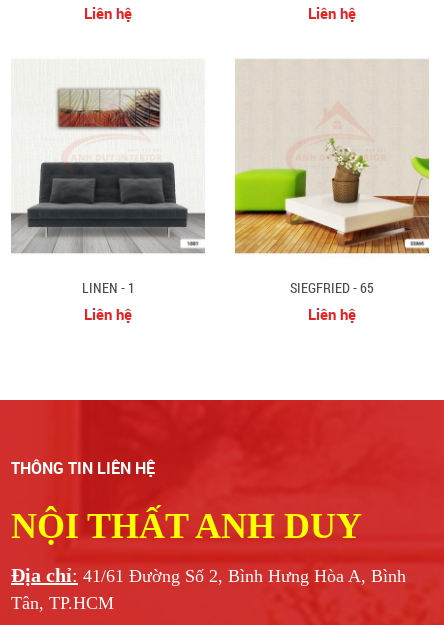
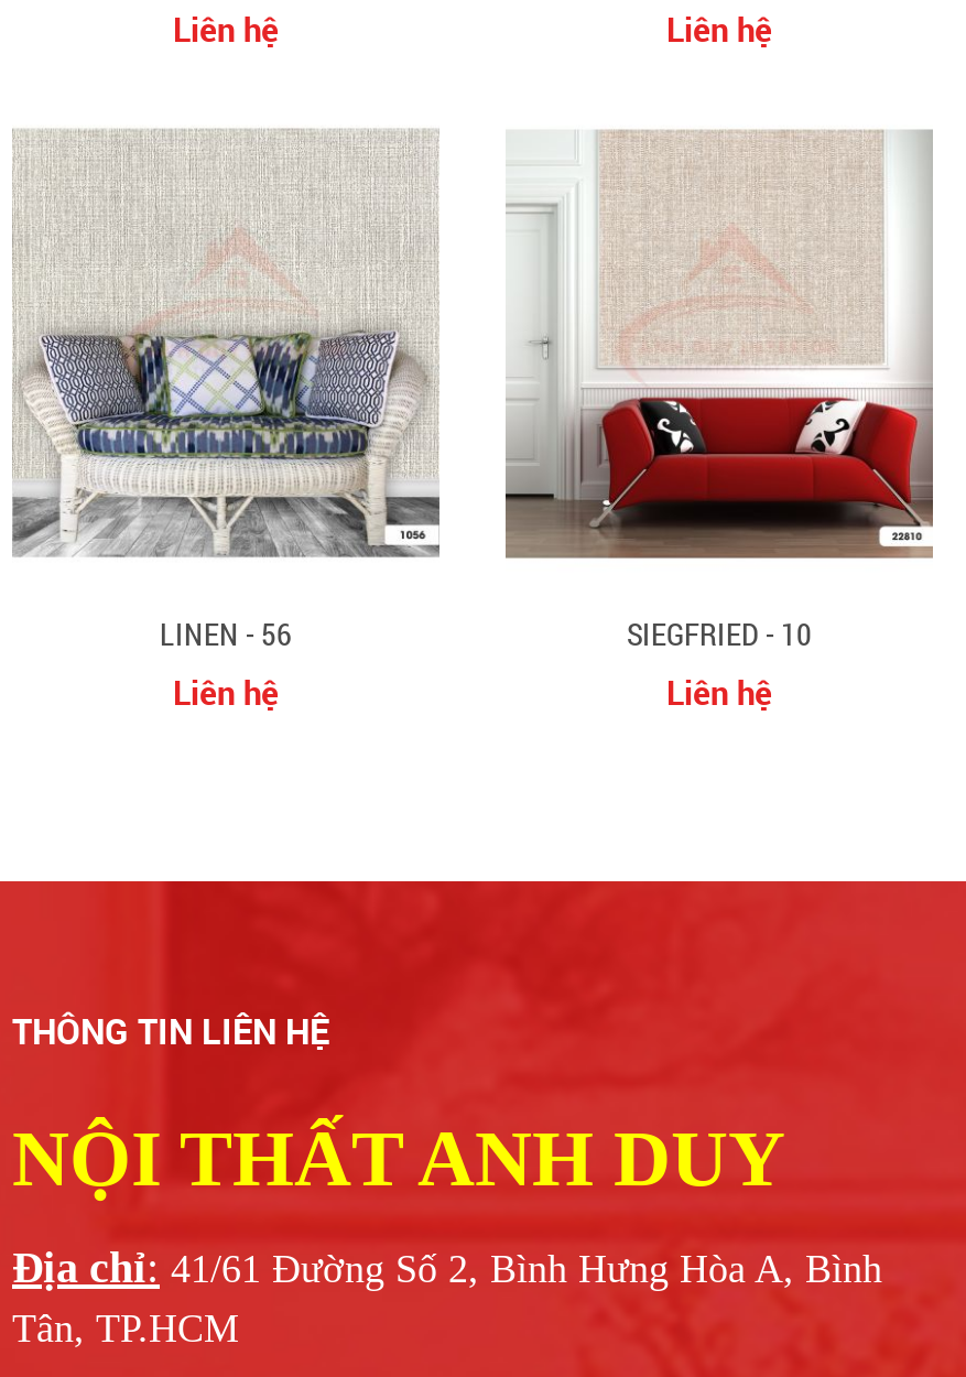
- [image]
- LINEN - 1
+ [image]
+ LINEN - 56

- [image]
- SIEGFRIED - 65
+ [image]
+ SIEGFRIED - 10
